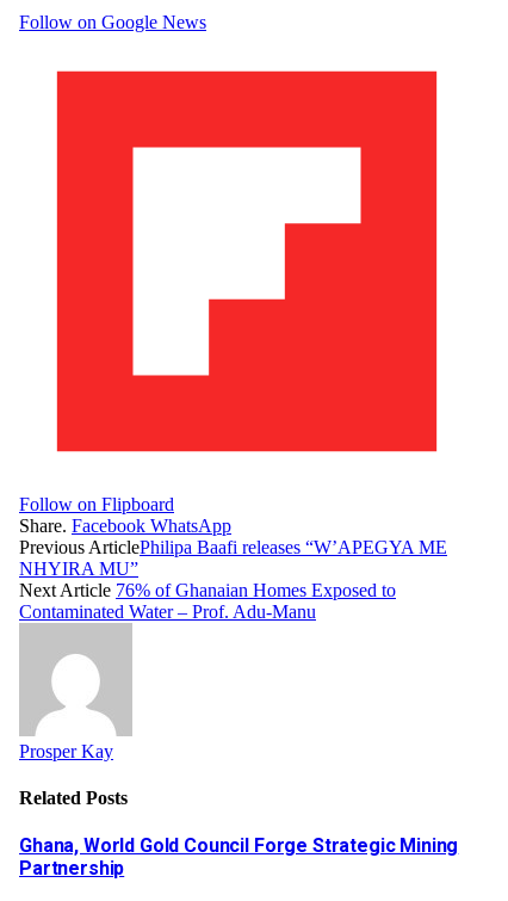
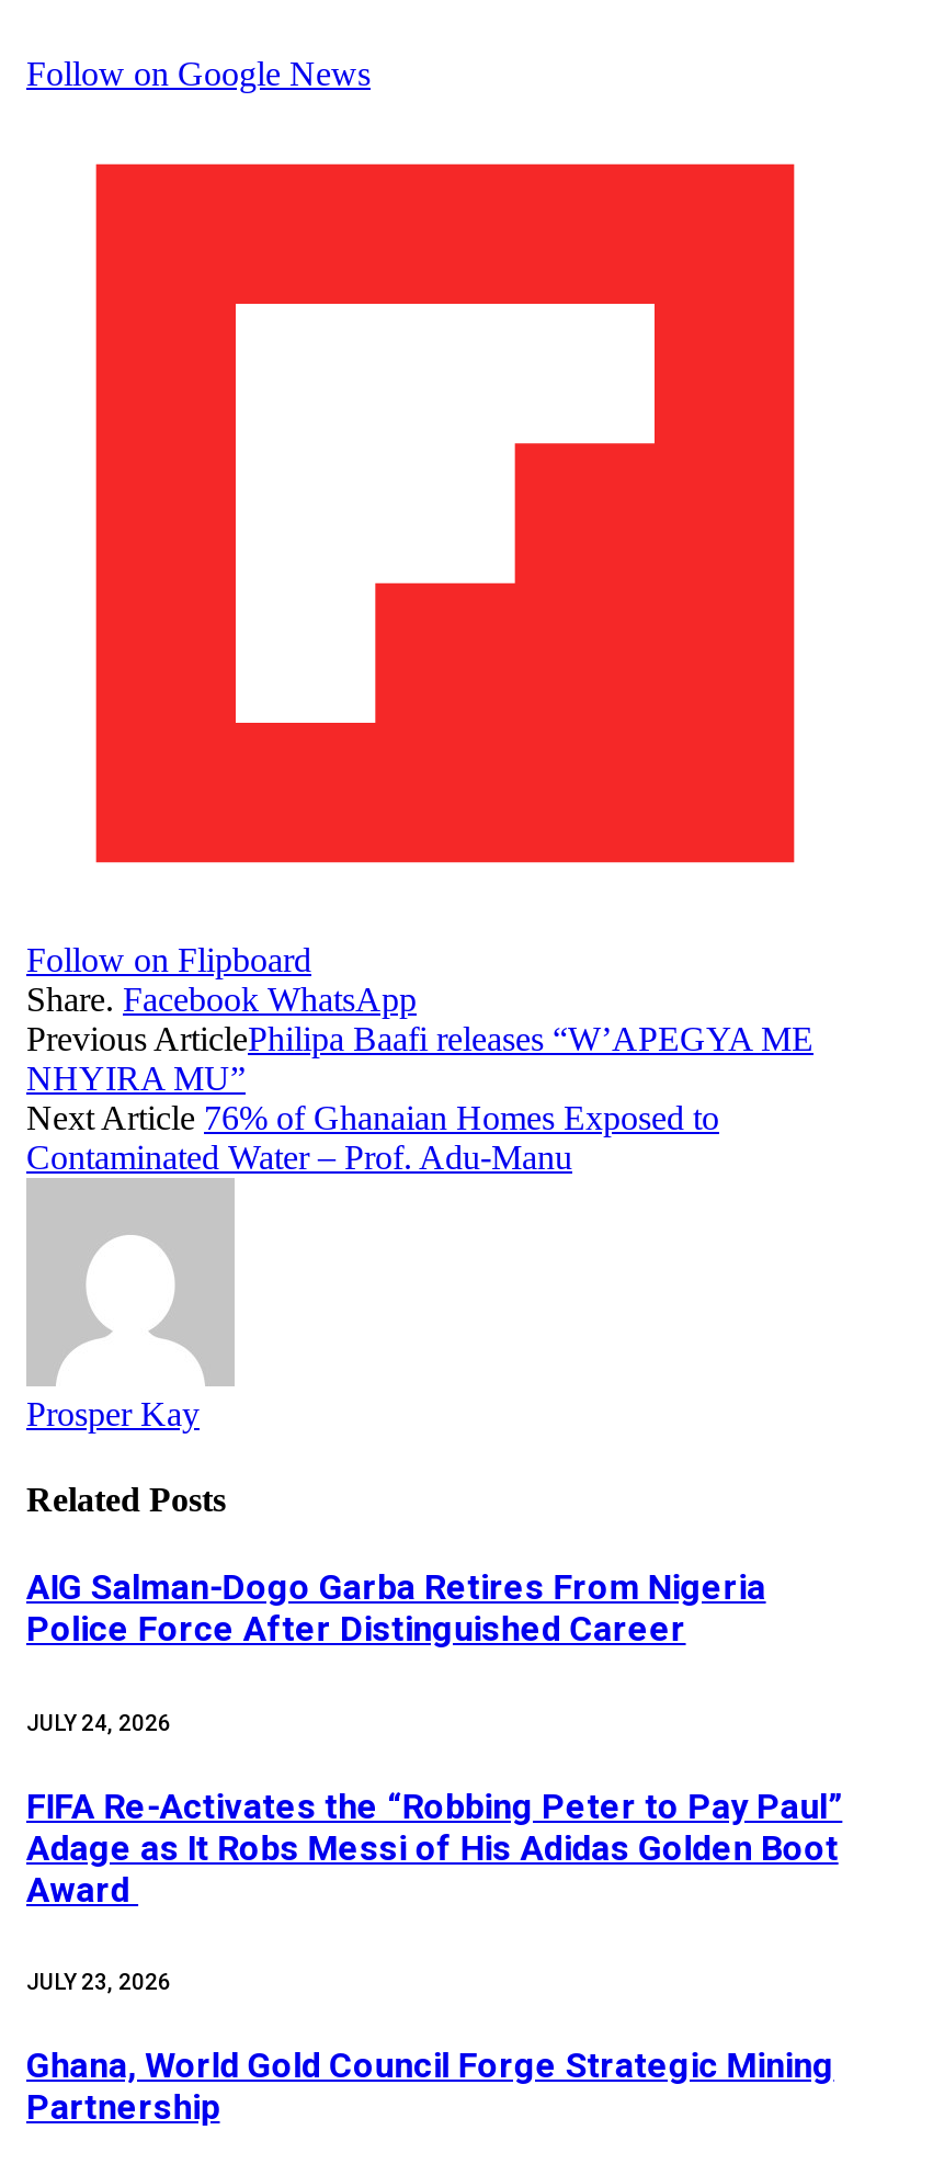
+ AIG Salman-Dogo Garba Retires From Nigeria
+ Police Force After Distinguished Career
+ JULY 24, 2026
+ FIFA Re-Activates the “Robbing Peter to Pay Paul”
+ Adage as It Robs Messi of His Adidas Golden Boot
+ Award
+ JULY 23, 2026
